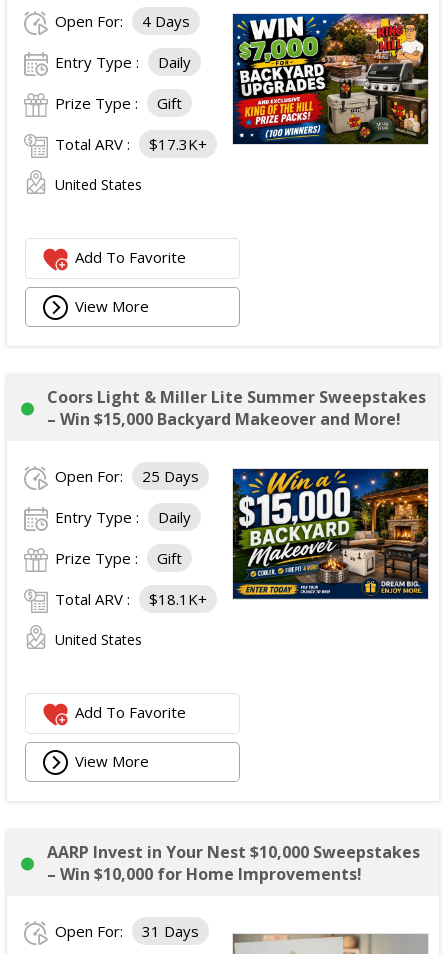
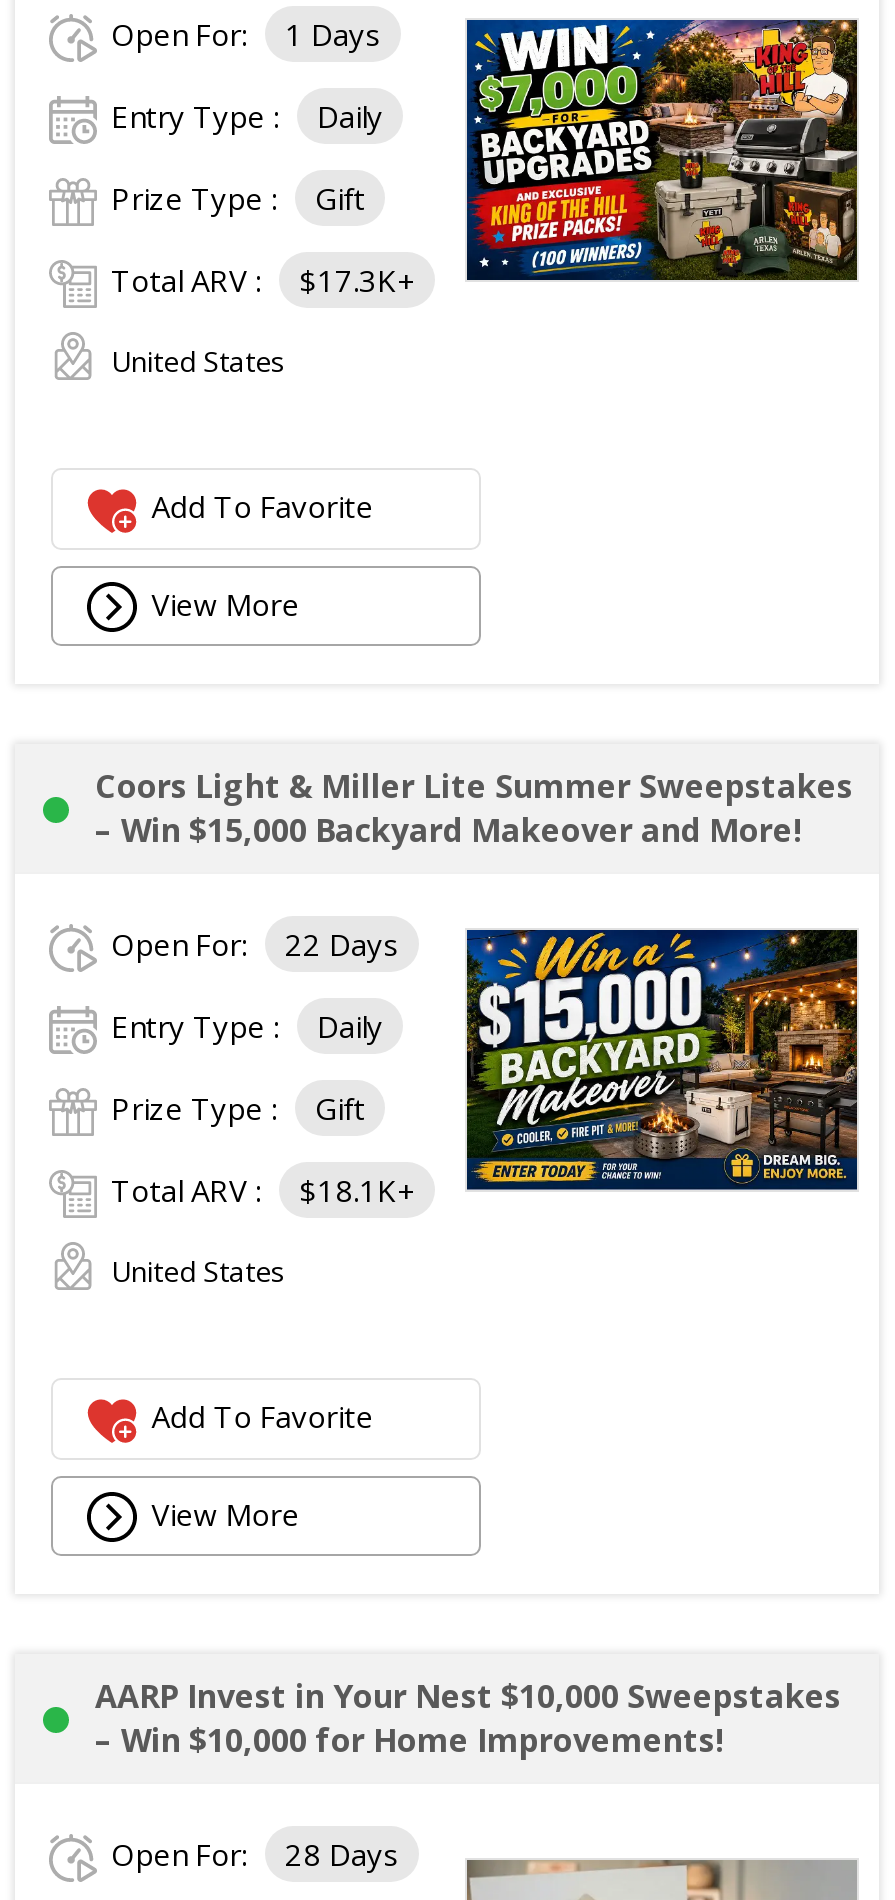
- Open For: 4 Days
+ Open For: 1 Days

- Open For: 25 Days
+ Open For: 22 Days

- Open For: 31 Days
+ Open For: 28 Days
